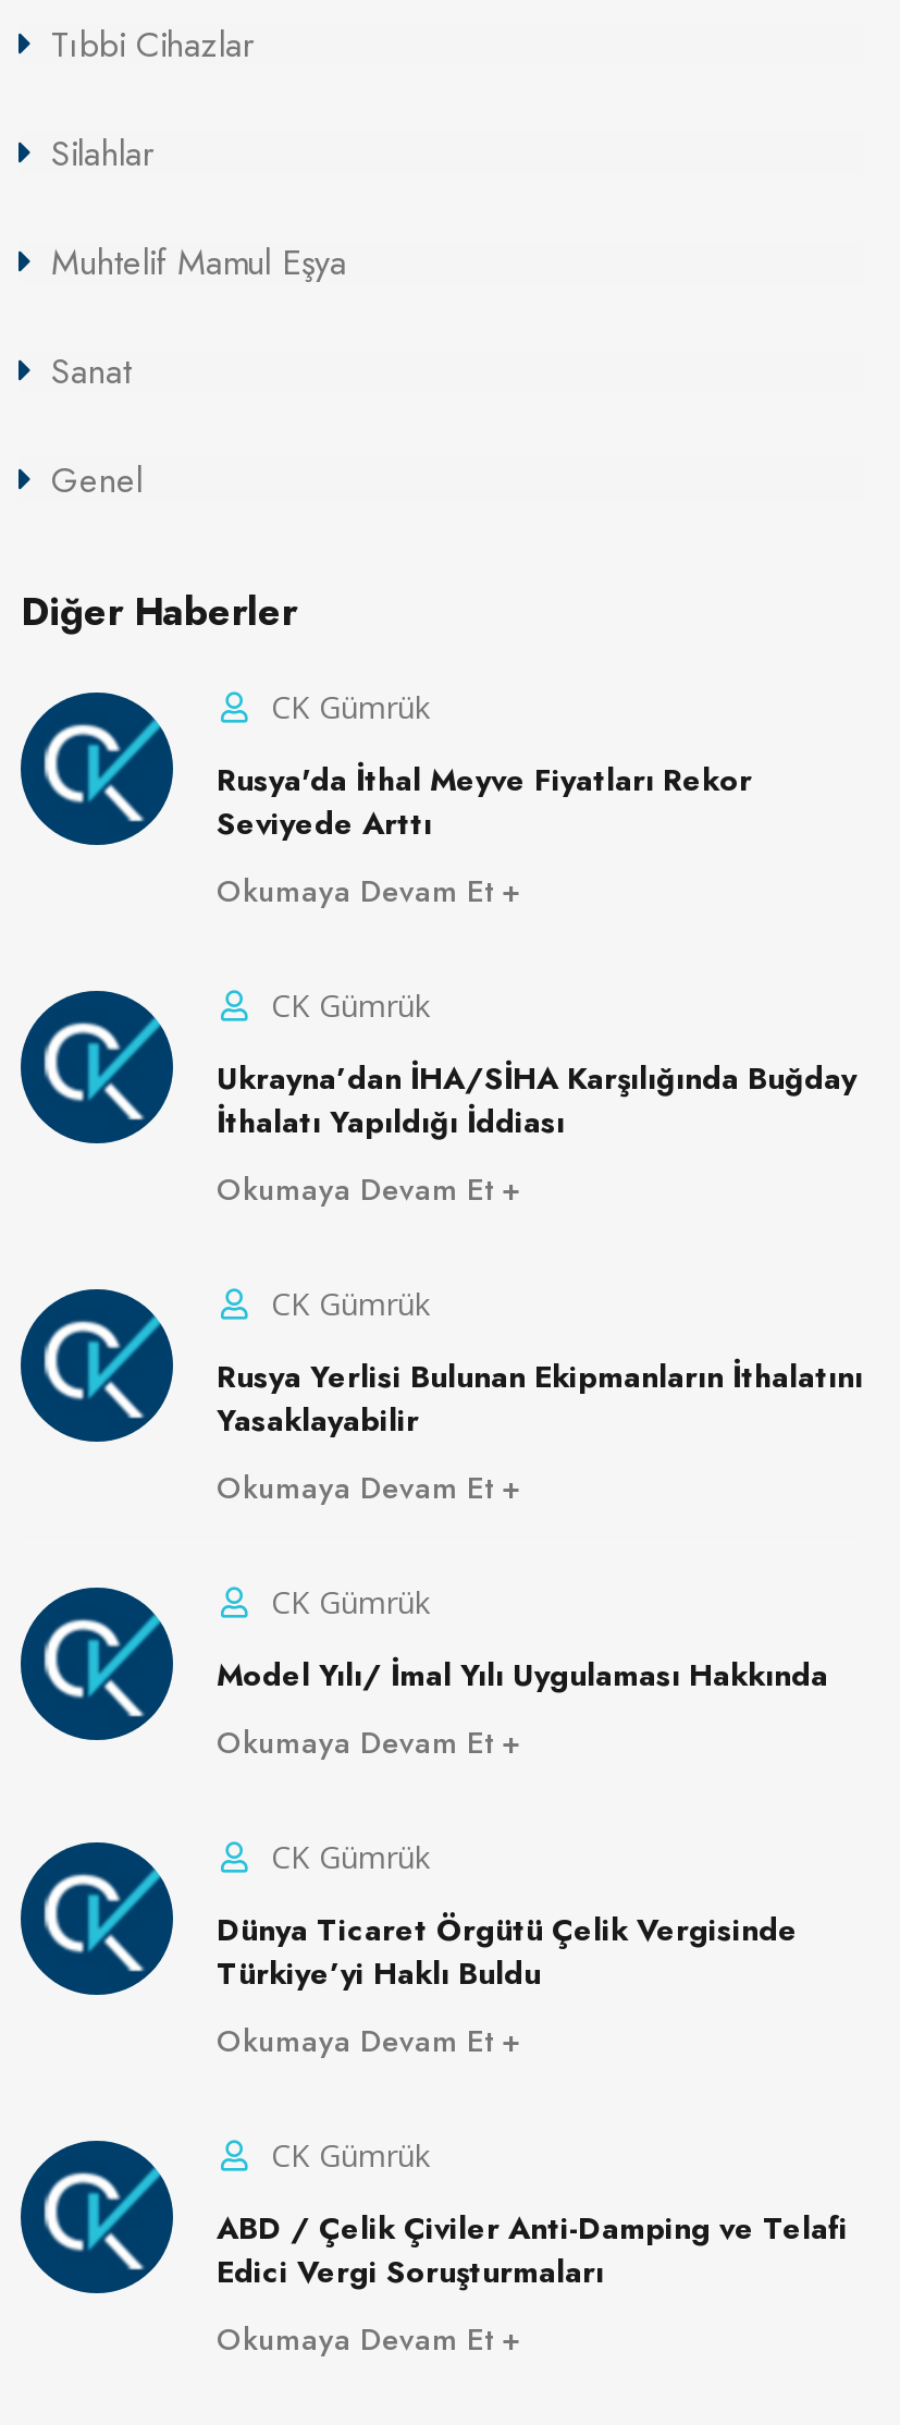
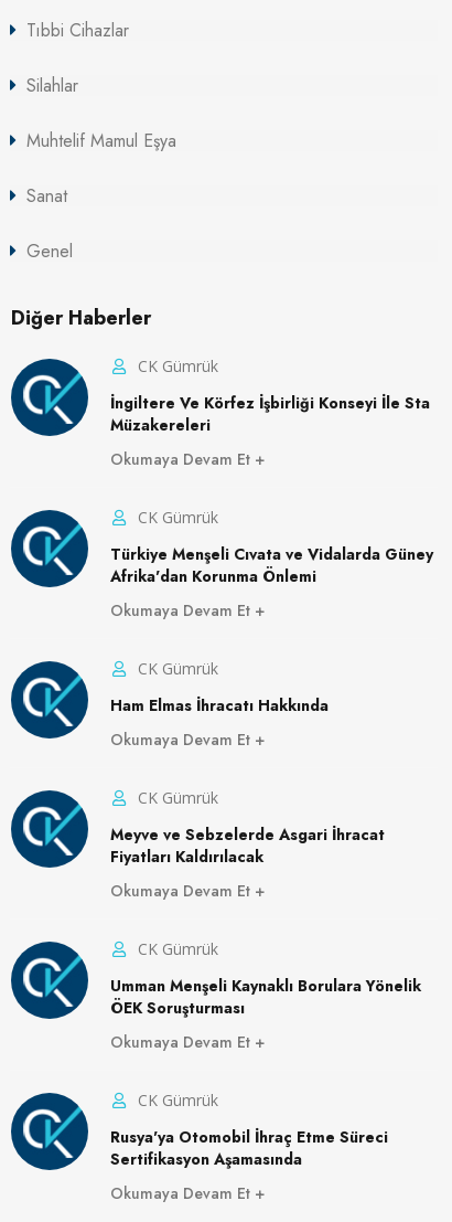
- Rusya'da İthal Meyve Fiyatları Rekor
- Seviyede Arttı
+ İngiltere Ve Körfez İşbirliği Konseyi İle Sta
+ Müzakereleri

- Ukrayna’dan İHA/SİHA Karşılığında Buğday
- İthalatı Yapıldığı İddiası
+ Türkiye Menşeli Cıvata ve Vidalarda Güney
+ Afrika'dan Korunma Önlemi

- Rusya Yerlisi Bulunan Ekipmanların İthalatını
- Yasaklayabilir
+ Ham Elmas İhracatı Hakkında

moved up: [image] | Okumaya Devam Et | CK Gümrük

- Model Yılı/ İmal Yılı Uygulaması Hakkında
+ Meyve ve Sebzelerde Asgari İhracat
+ Fiyatları Kaldırılacak

- Dünya Ticaret Örgütü Çelik Vergisinde
- Türkiye’yi Haklı Buldu
+ Umman Menşeli Kaynaklı Borulara Yönelik
+ ÖEK Soruşturması

- ABD / Çelik Çiviler Anti-Damping ve Telafi
- Edici Vergi Soruşturmaları
+ Rusya'ya Otomobil İhraç Etme Süreci
+ Sertifikasyon Aşamasında
